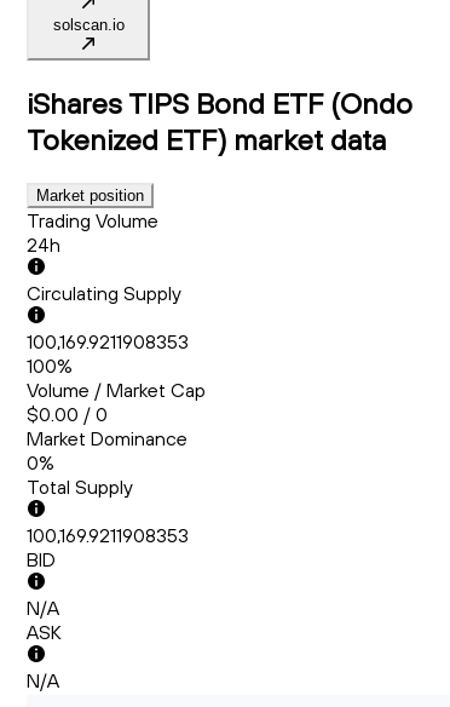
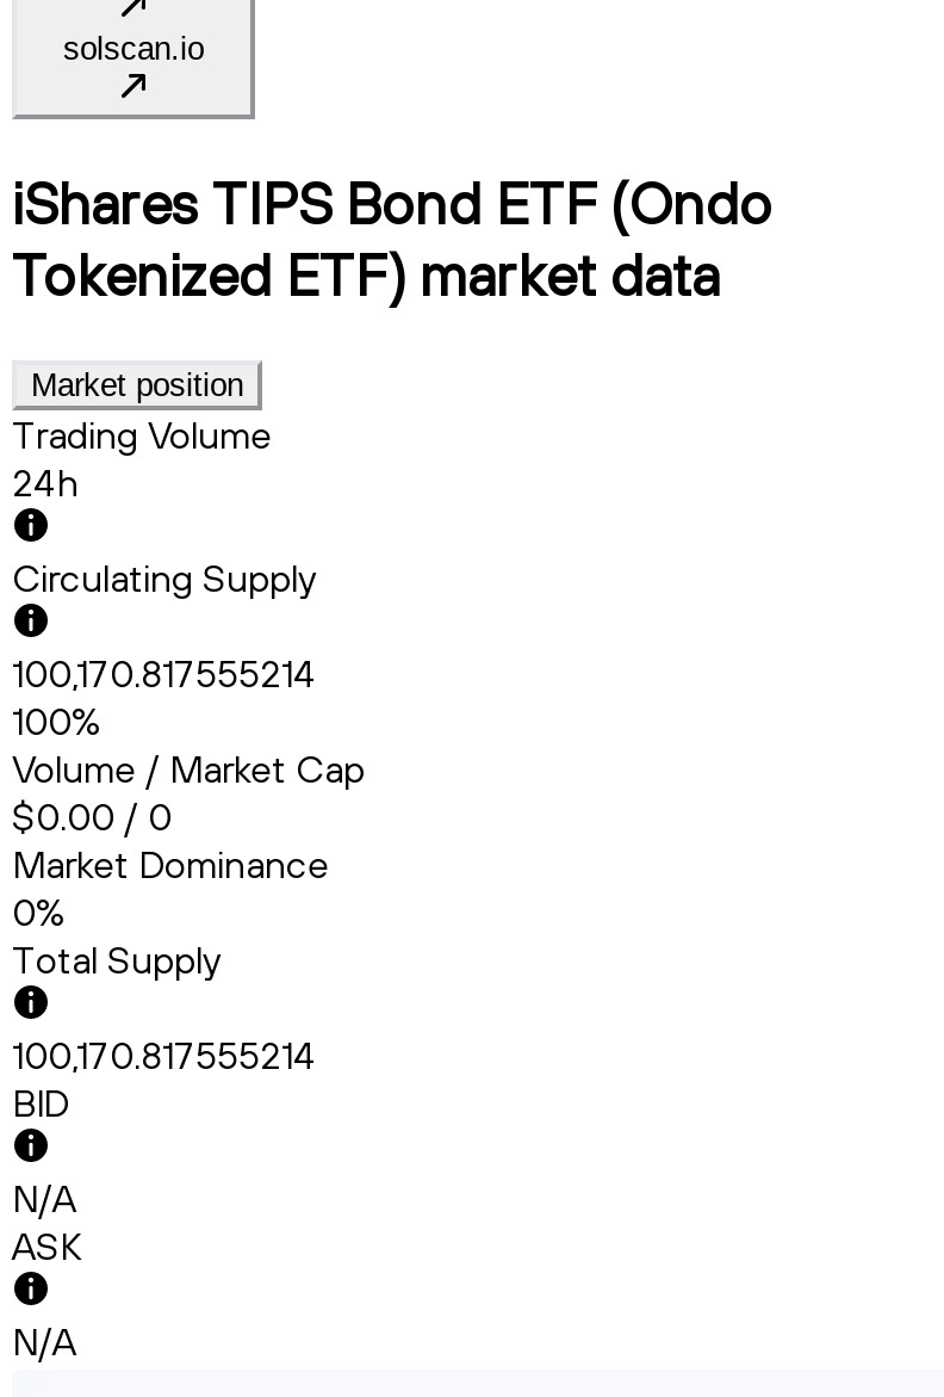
- 100,169.9211908353
+ 100,170.817555214

- 100,169.9211908353
+ 100,170.817555214
